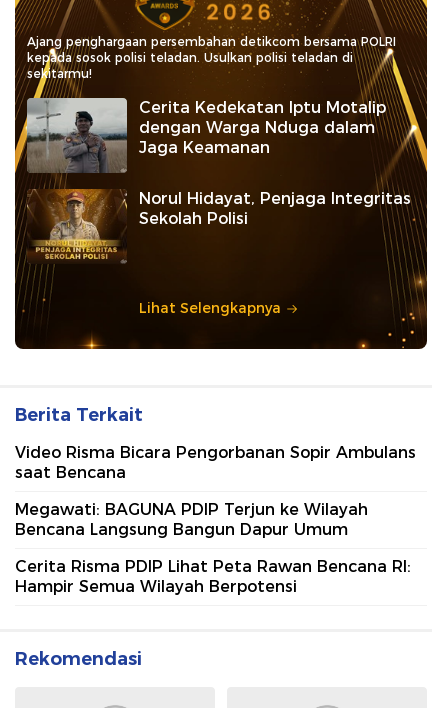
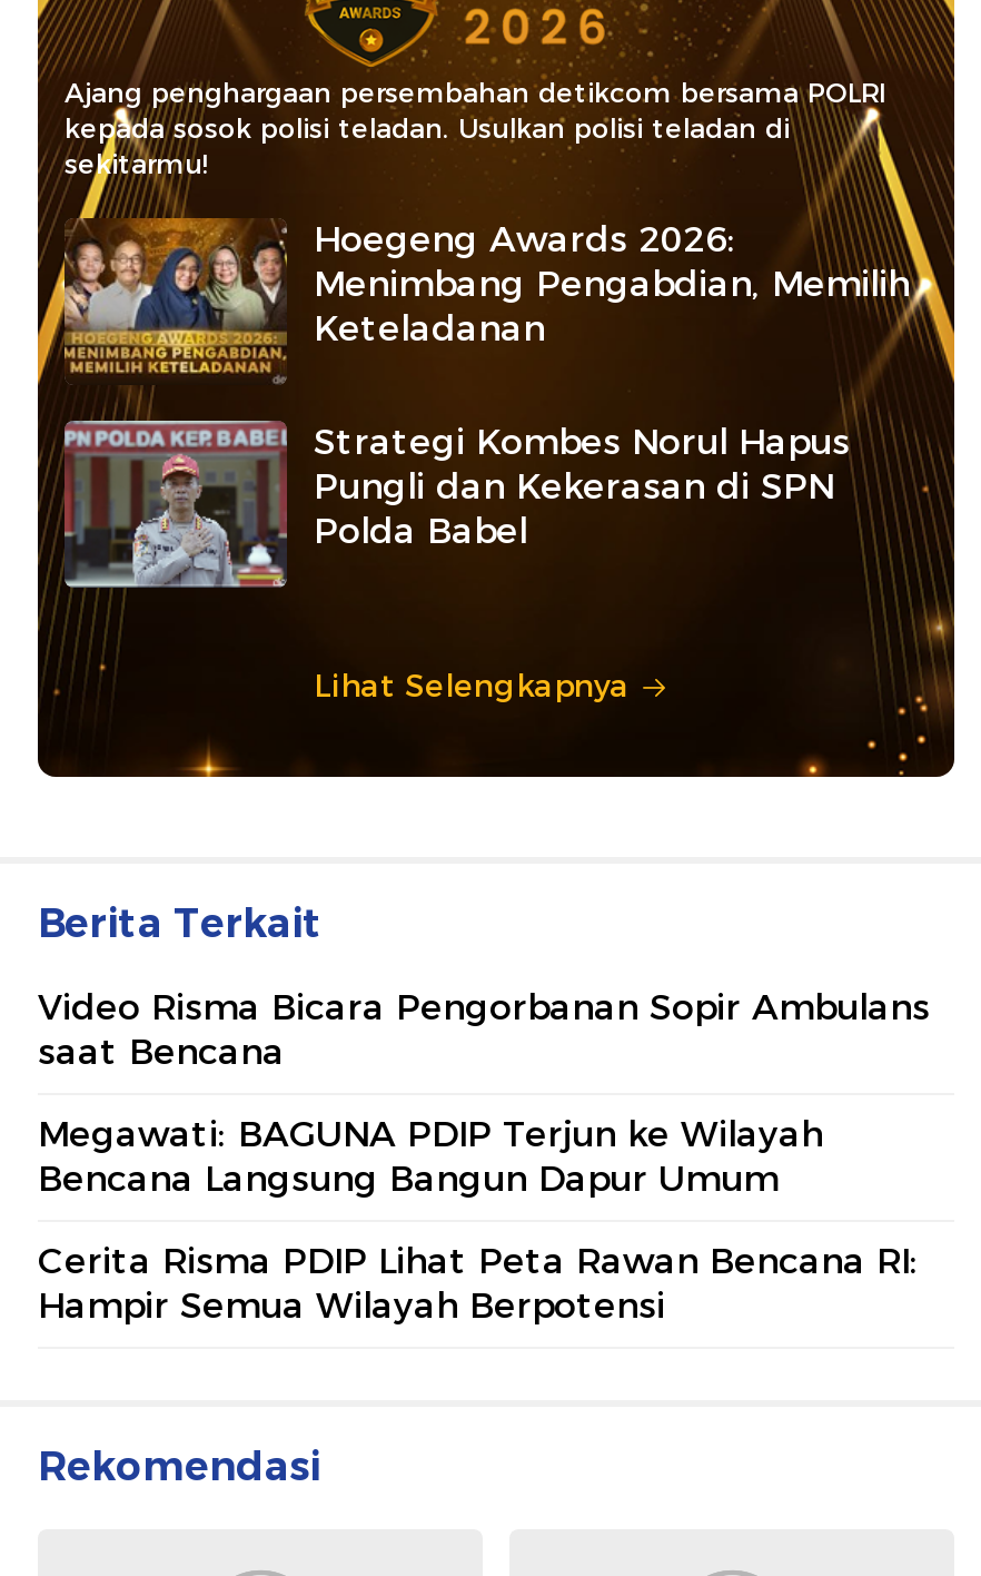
- [image]
- Cerita Kedekatan Iptu Motalip
- dengan Warga Nduga dalam
- Jaga Keamanan
+ [image]
+ Hoegeng Awards 2026:
+ Menimbang Pengabdian, Memilih
+ Keteladanan

- [image]
- Norul Hidayat, Penjaga Integritas
- Sekolah Polisi
+ [image]
+ Strategi Kombes Norul Hapus
+ Pungli dan Kekerasan di SPN
+ Polda Babel
